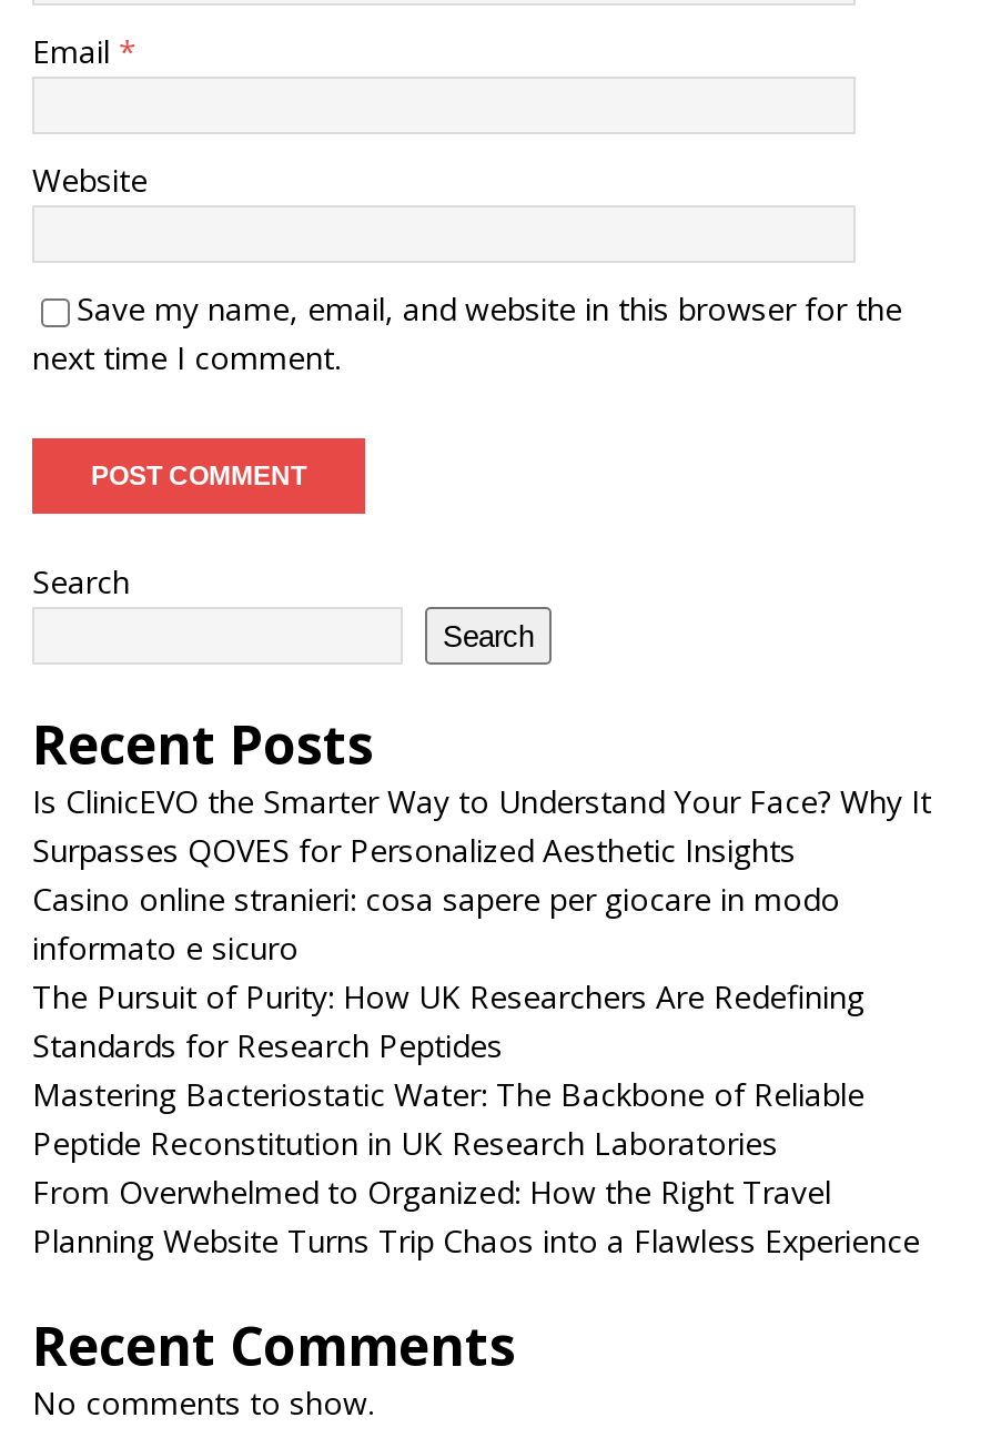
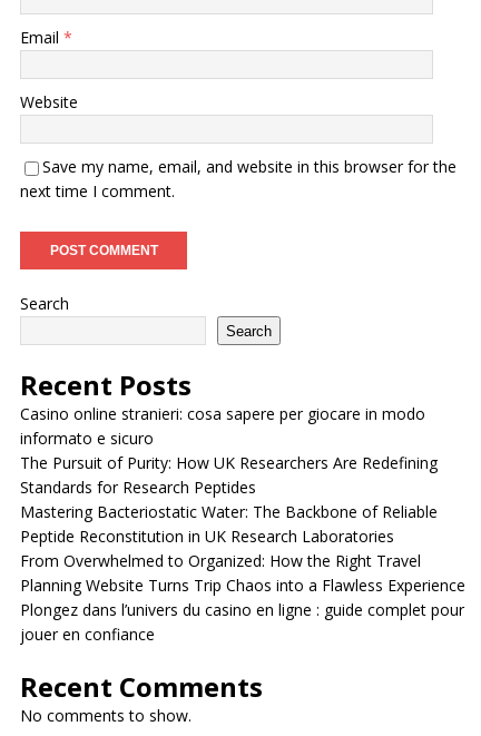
- Is ClinicEVO the Smarter Way to Understand Your Face? Why It
- Surpasses QOVES for Personalized Aesthetic Insights

moved up: Casino online stranieri: cosa sapere per giocare in modo | informato e sicuro | The Pursuit of Purity: How UK Researchers Are Redefining | Standards for Research Peptides | Mastering Bacteriostatic Water: The Backbone of Reliable | Peptide Reconstitution in UK Research Laboratories | From Overwhelmed to Organized: How the Right Travel | Planning Website Turns Trip Chaos into a Flawless Experience

+ Plongez dans l’univers du casino en ligne : guide complet pour
+ jouer en confiance
